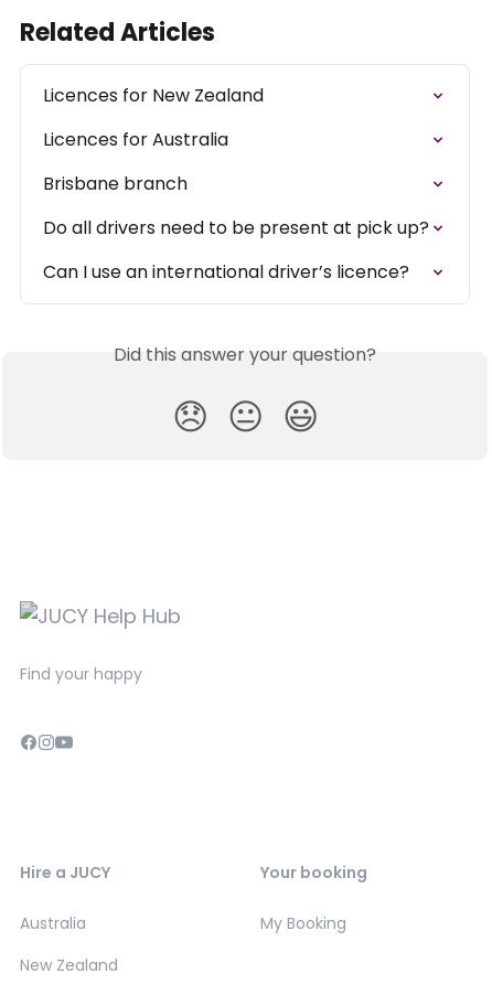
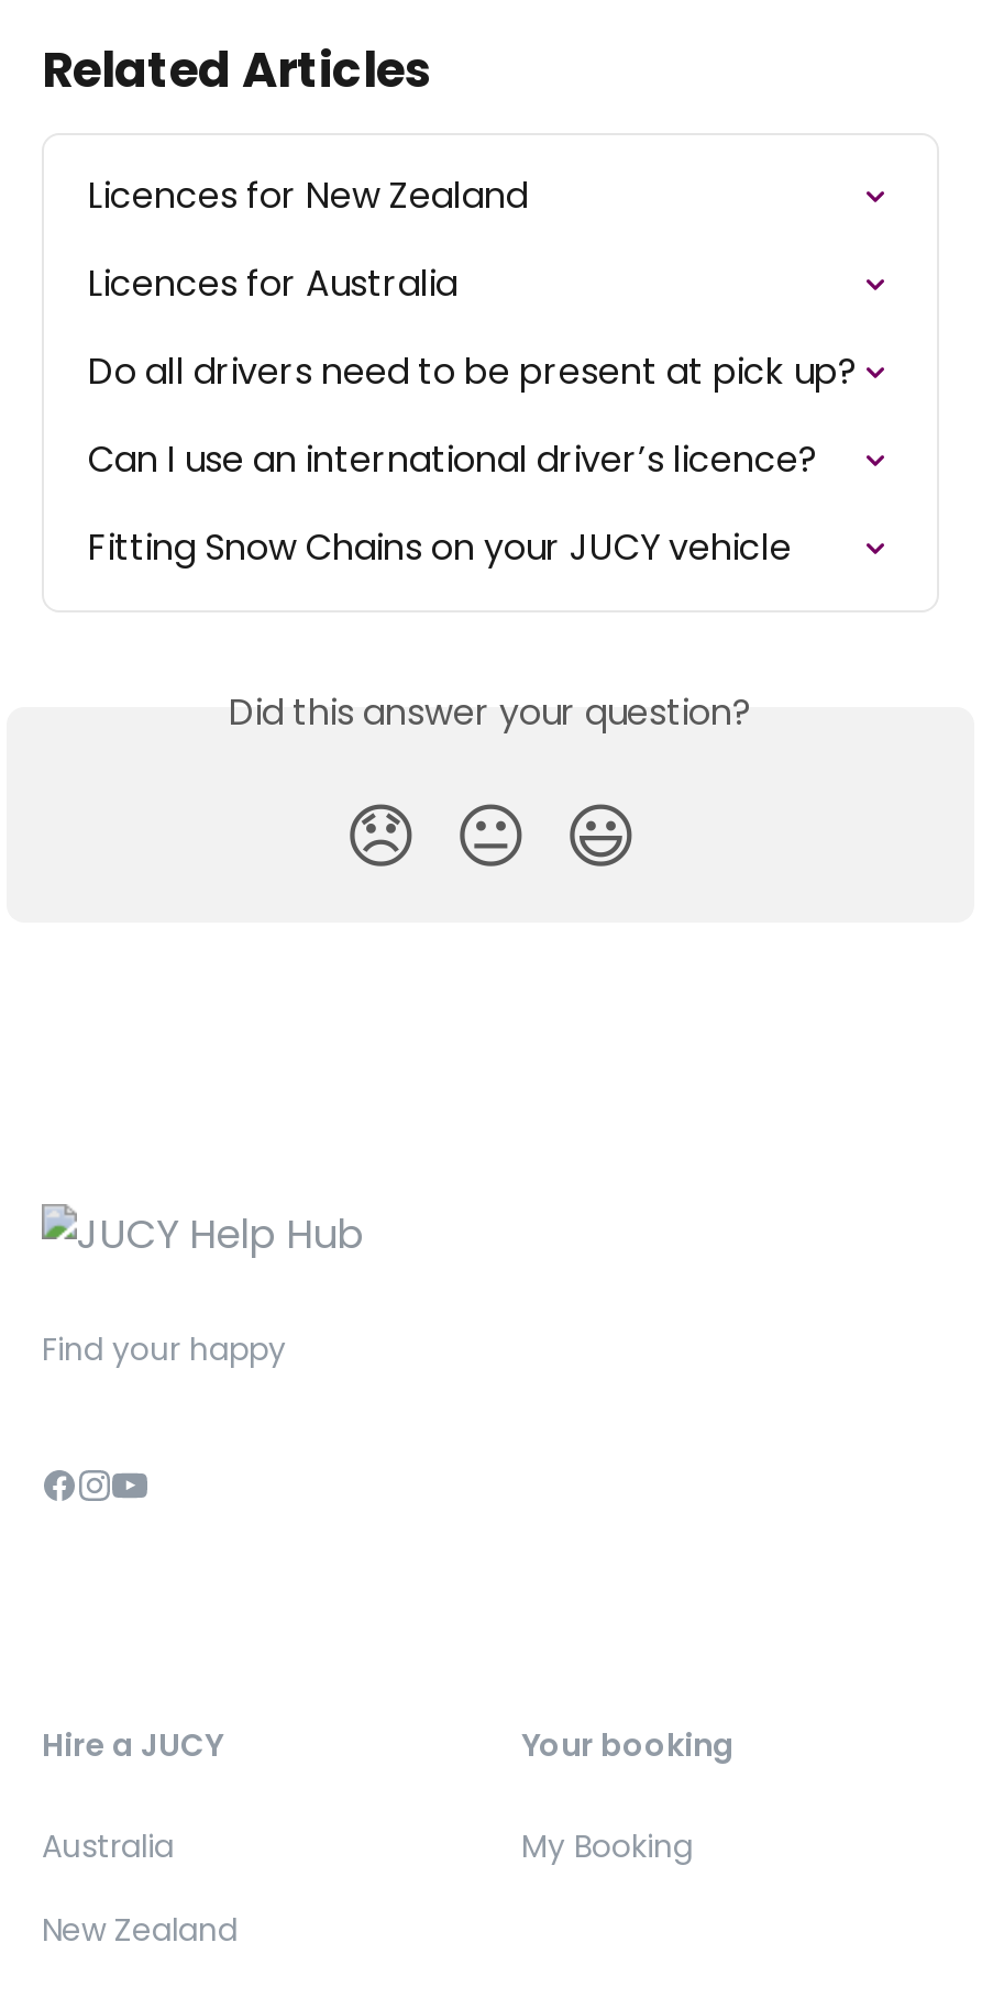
- Brisbane branch

moved up: Do all drivers need to be present at pick up? | Can I use an international driver’s licence?

+ Fitting Snow Chains on your JUCY vehicle
